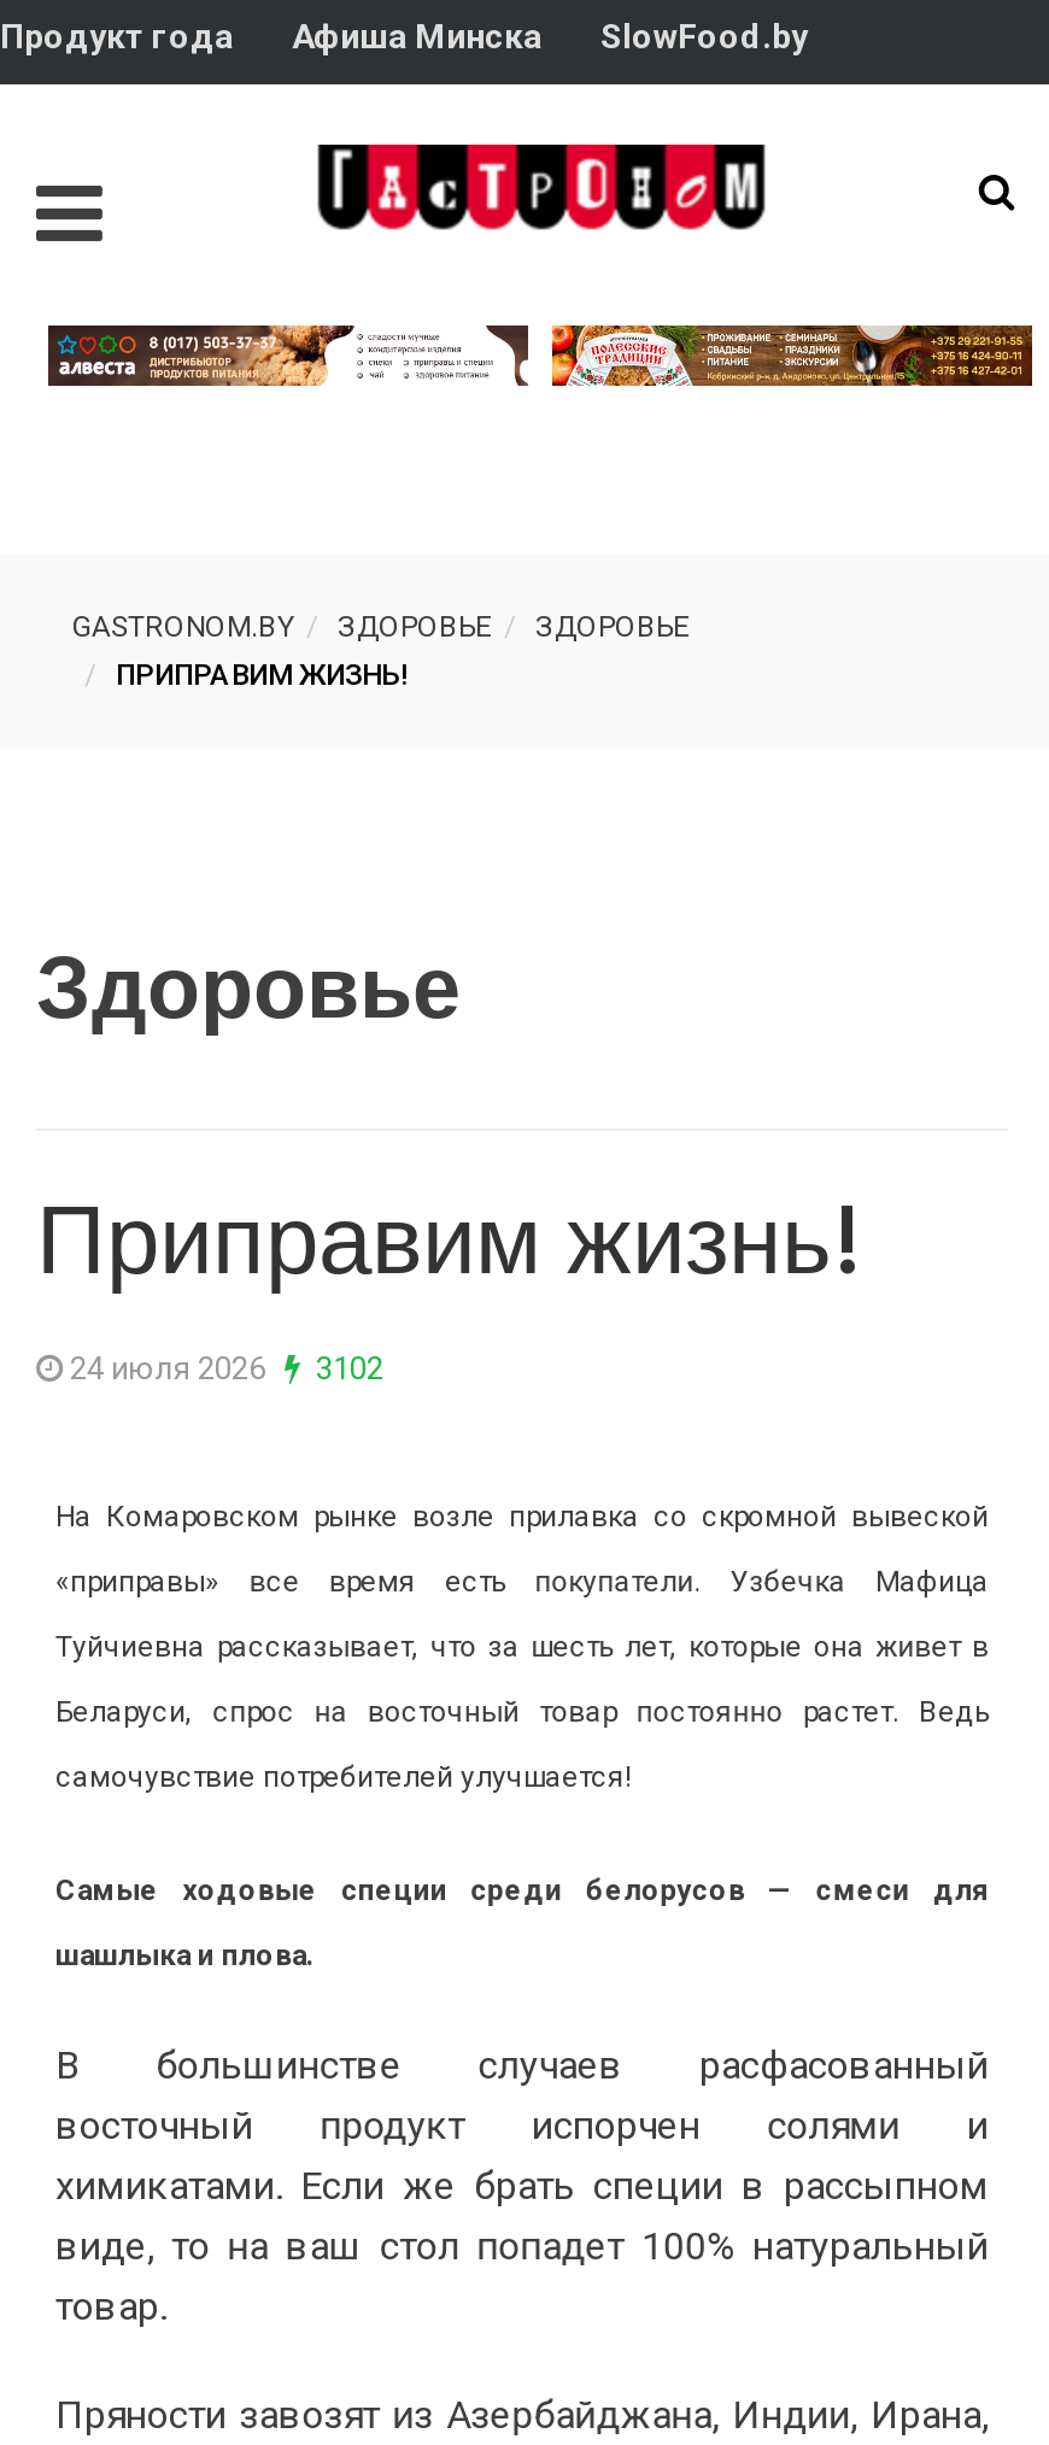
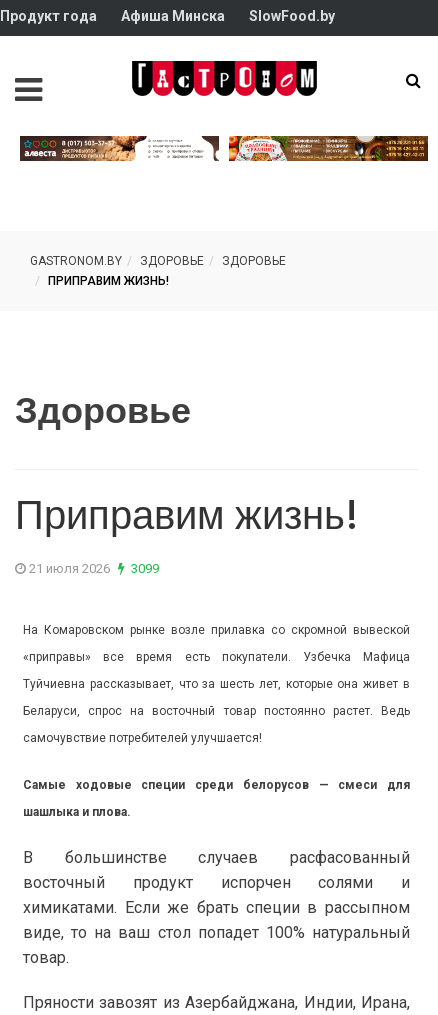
- 24 июля 2026
+ 21 июля 2026

- 3102
+ 3099
